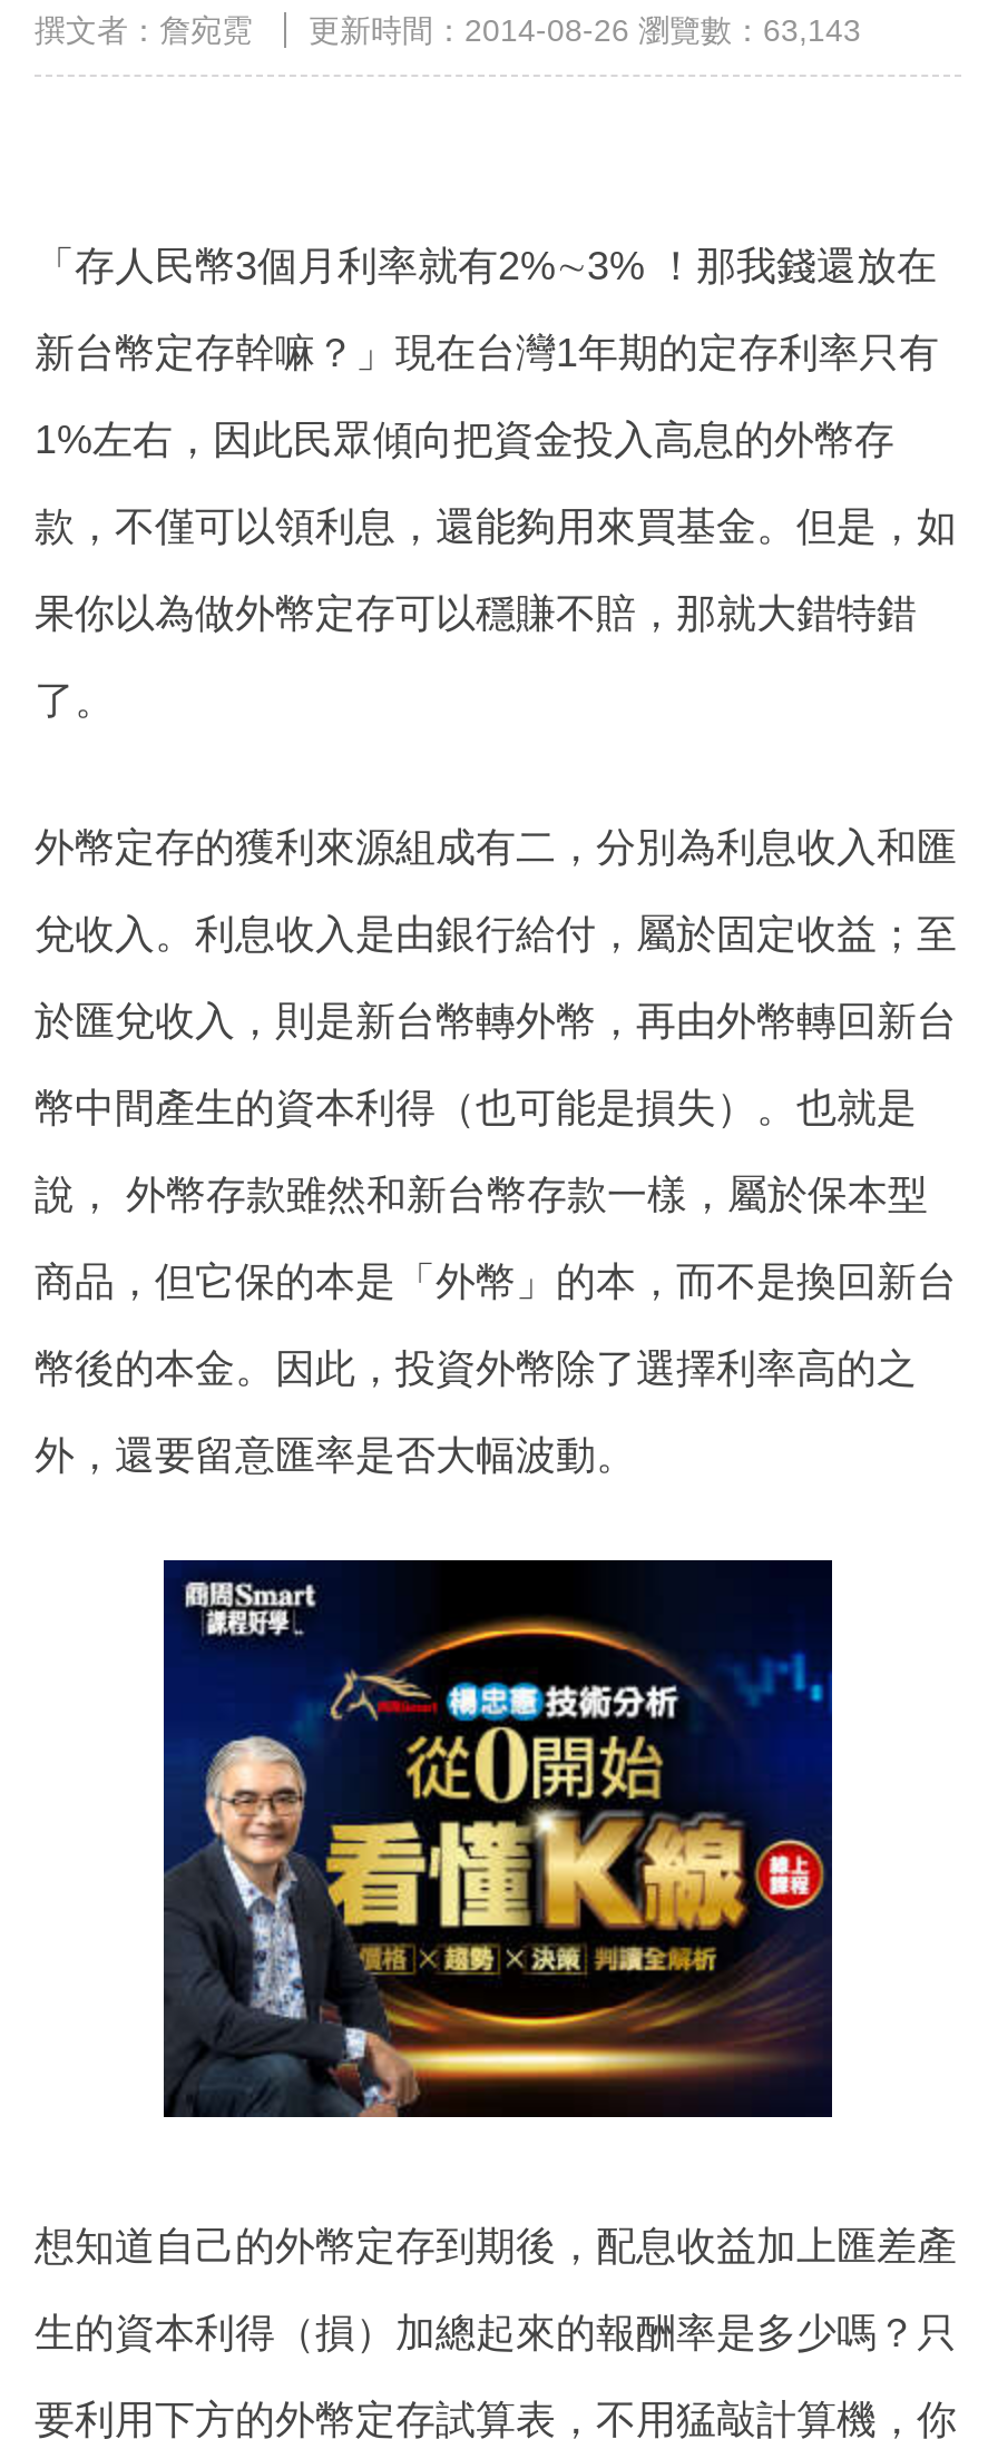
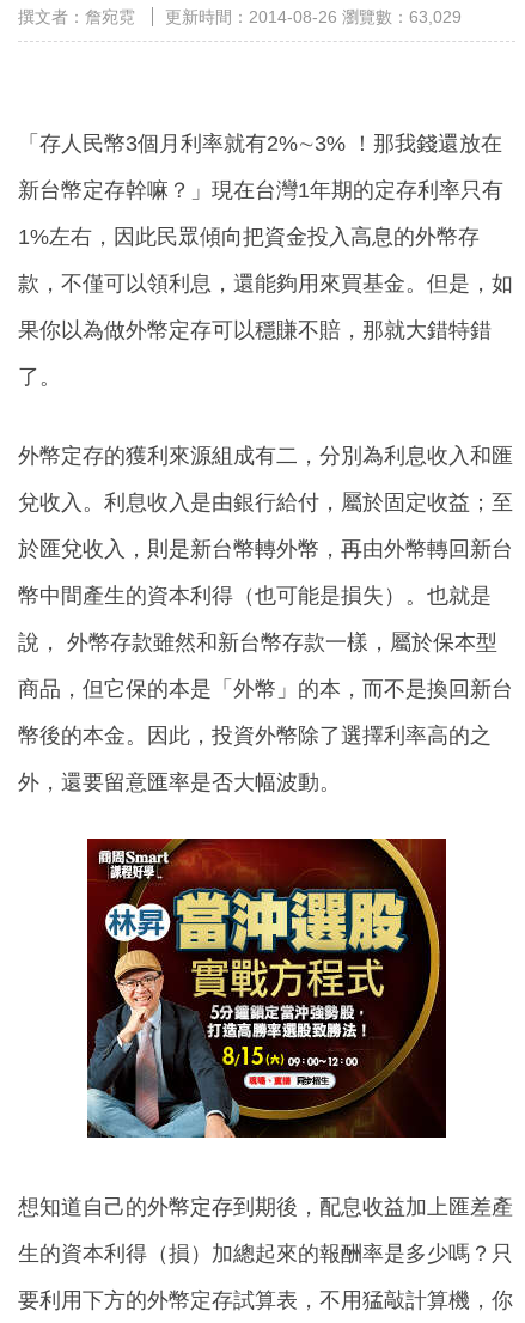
- 更新時間：2014-08-26 瀏覽數：63,143
+ 更新時間：2014-08-26 瀏覽數：63,029

- [image]
+ [image]
